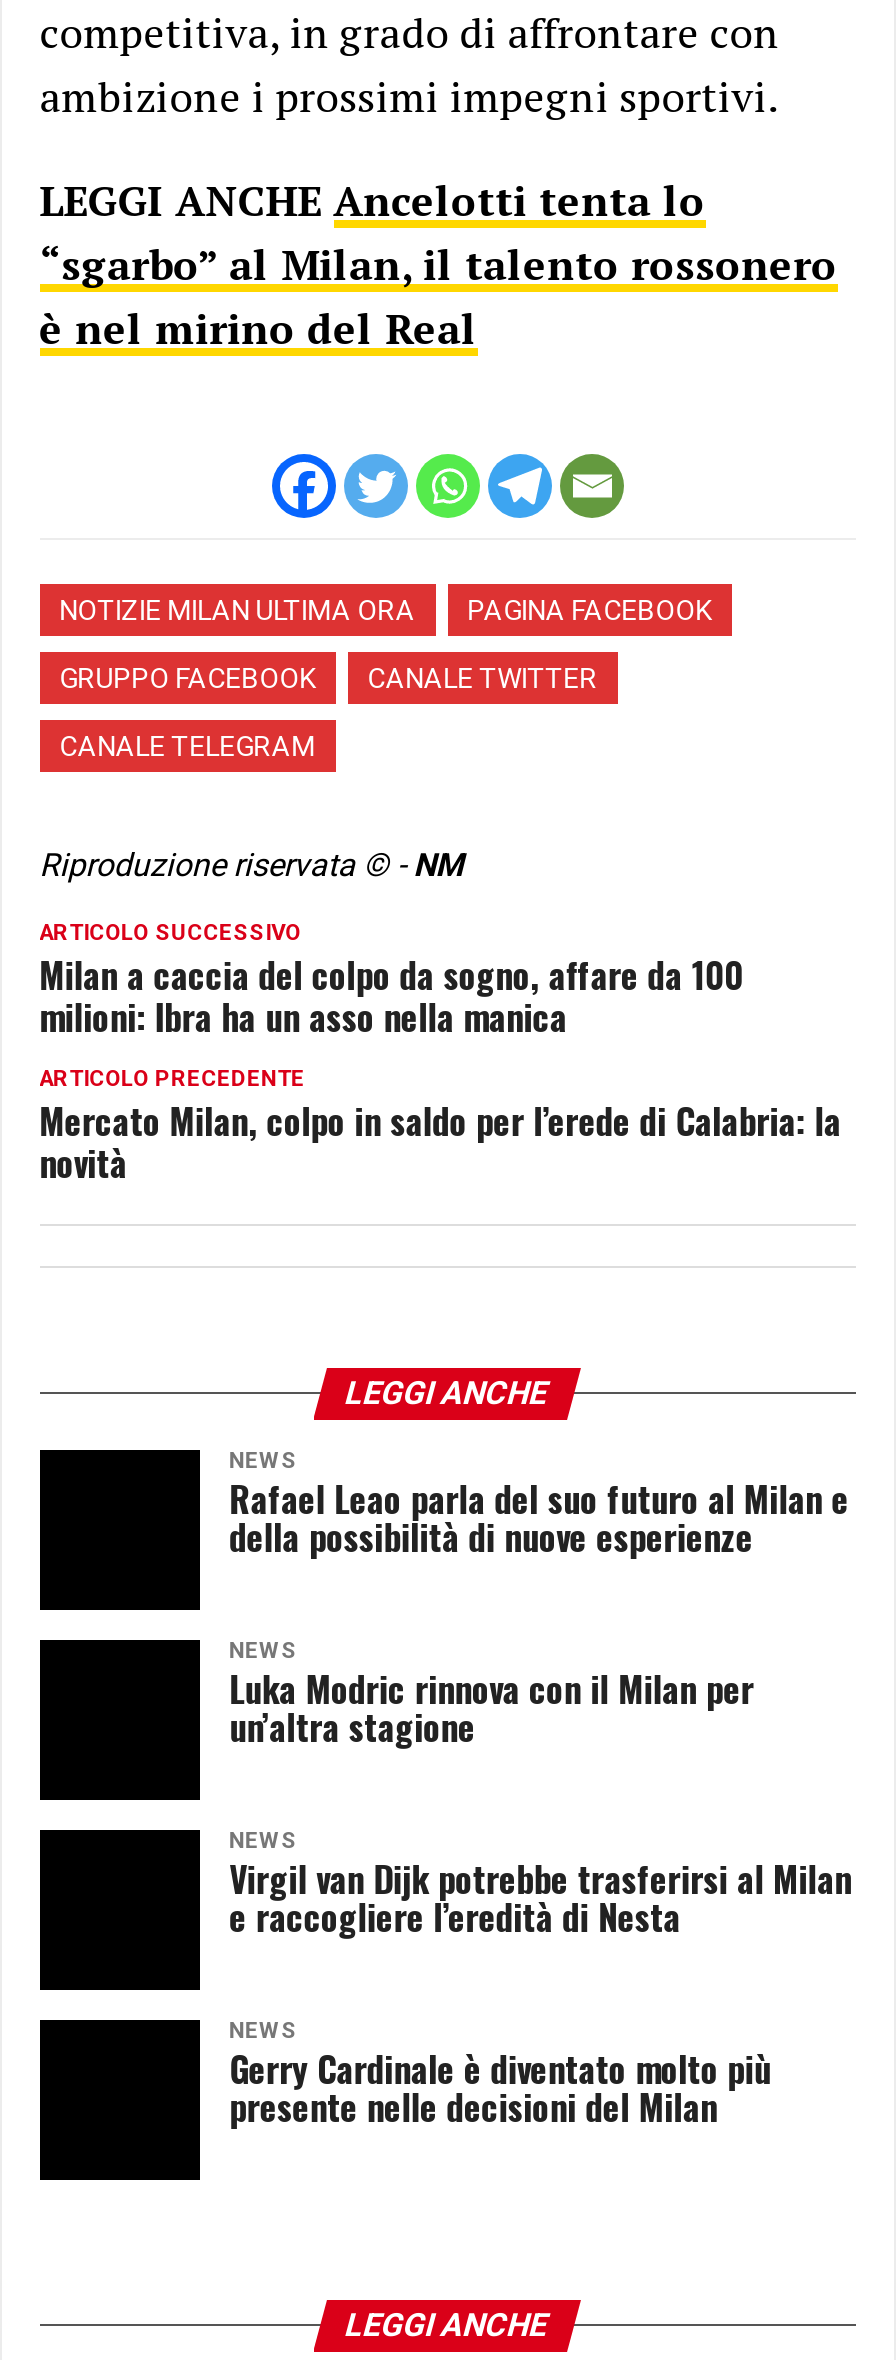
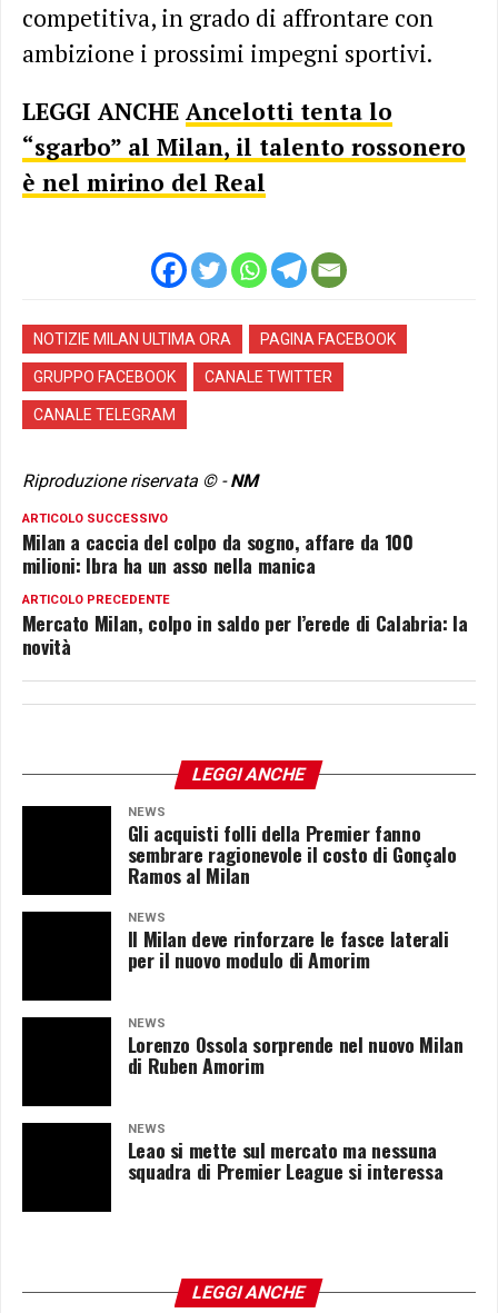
- Rafael Leao parla del suo futuro al Milan e
- della possibilità di nuove esperienze
+ Gli acquisti folli della Premier fanno
+ sembrare ragionevole il costo di Gonçalo
+ Ramos al Milan

- Luka Modric rinnova con il Milan per
- un’altra stagione
+ Il Milan deve rinforzare le fasce laterali
+ per il nuovo modulo di Amorim

- Virgil van Dijk potrebbe trasferirsi al Milan
- e raccogliere l’eredità di Nesta
+ Lorenzo Ossola sorprende nel nuovo Milan
+ di Ruben Amorim

- Gerry Cardinale è diventato molto più
- presente nelle decisioni del Milan
+ Leao si mette sul mercato ma nessuna
+ squadra di Premier League si interessa
